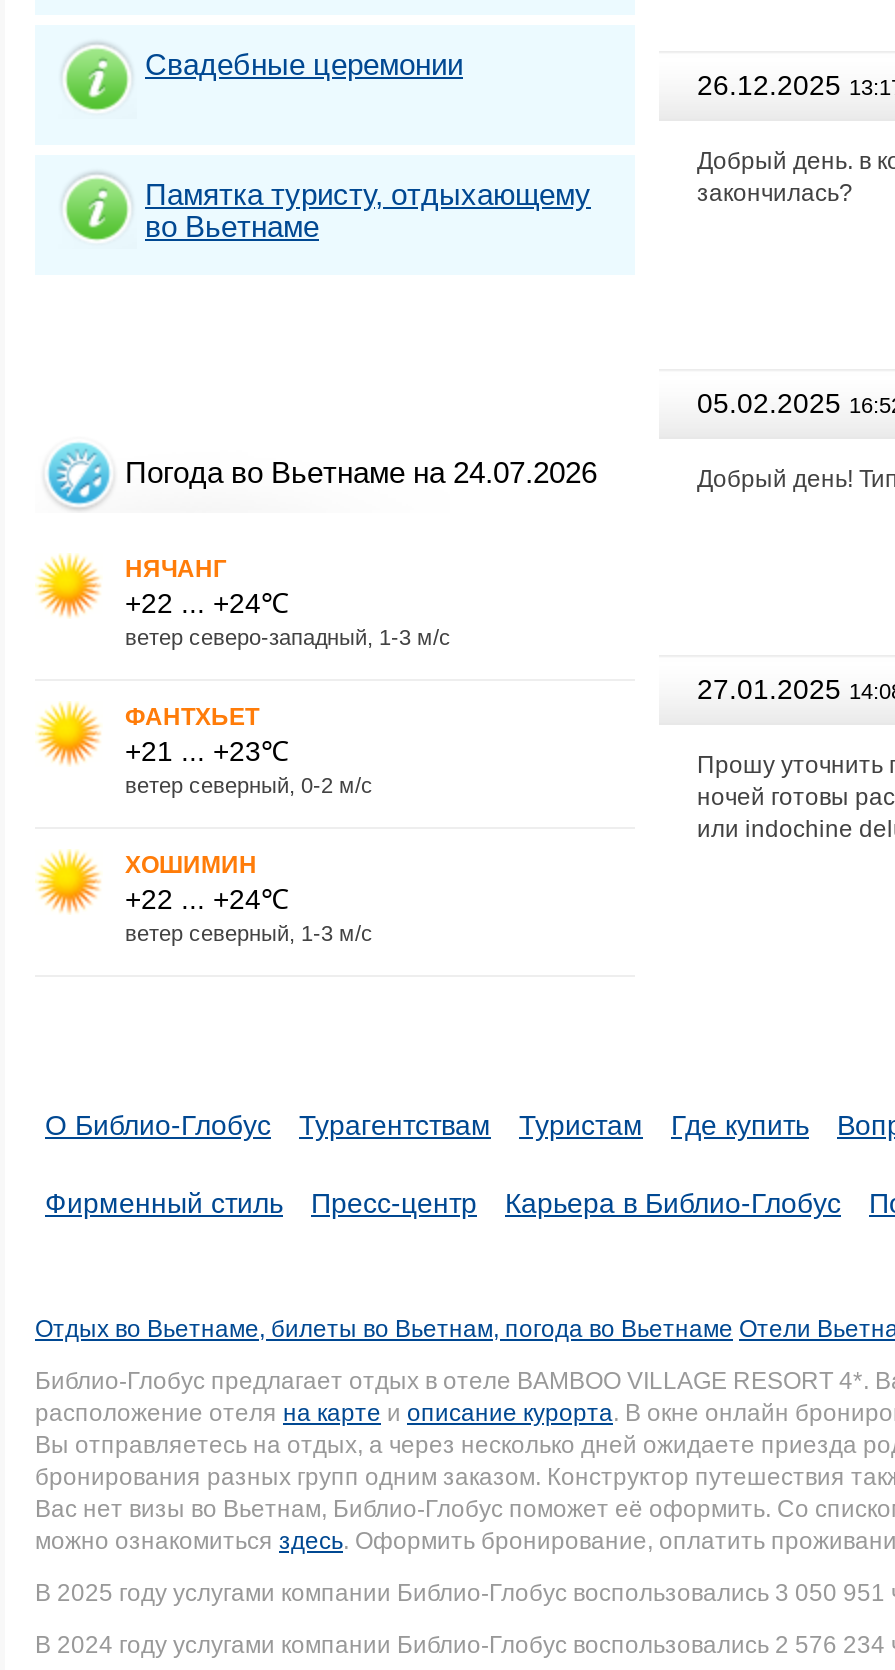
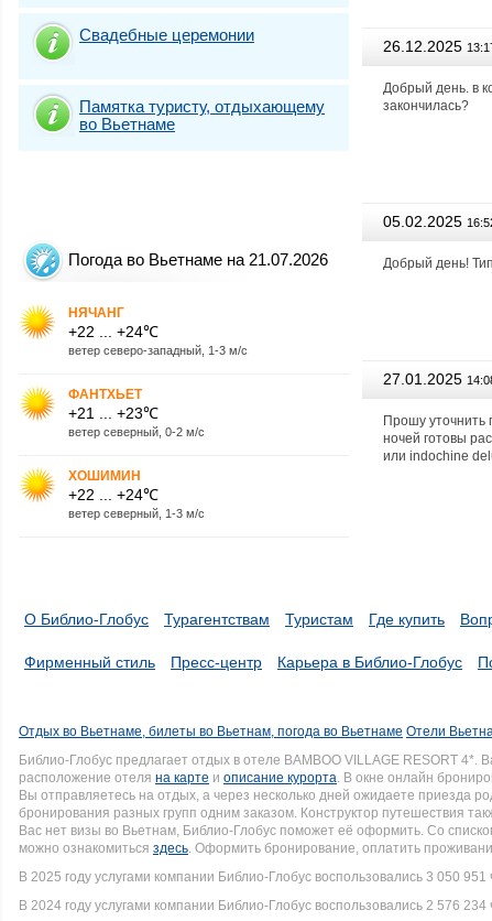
- Погода во Вьетнаме на 24.07.2026
+ Погода во Вьетнаме на 21.07.2026
